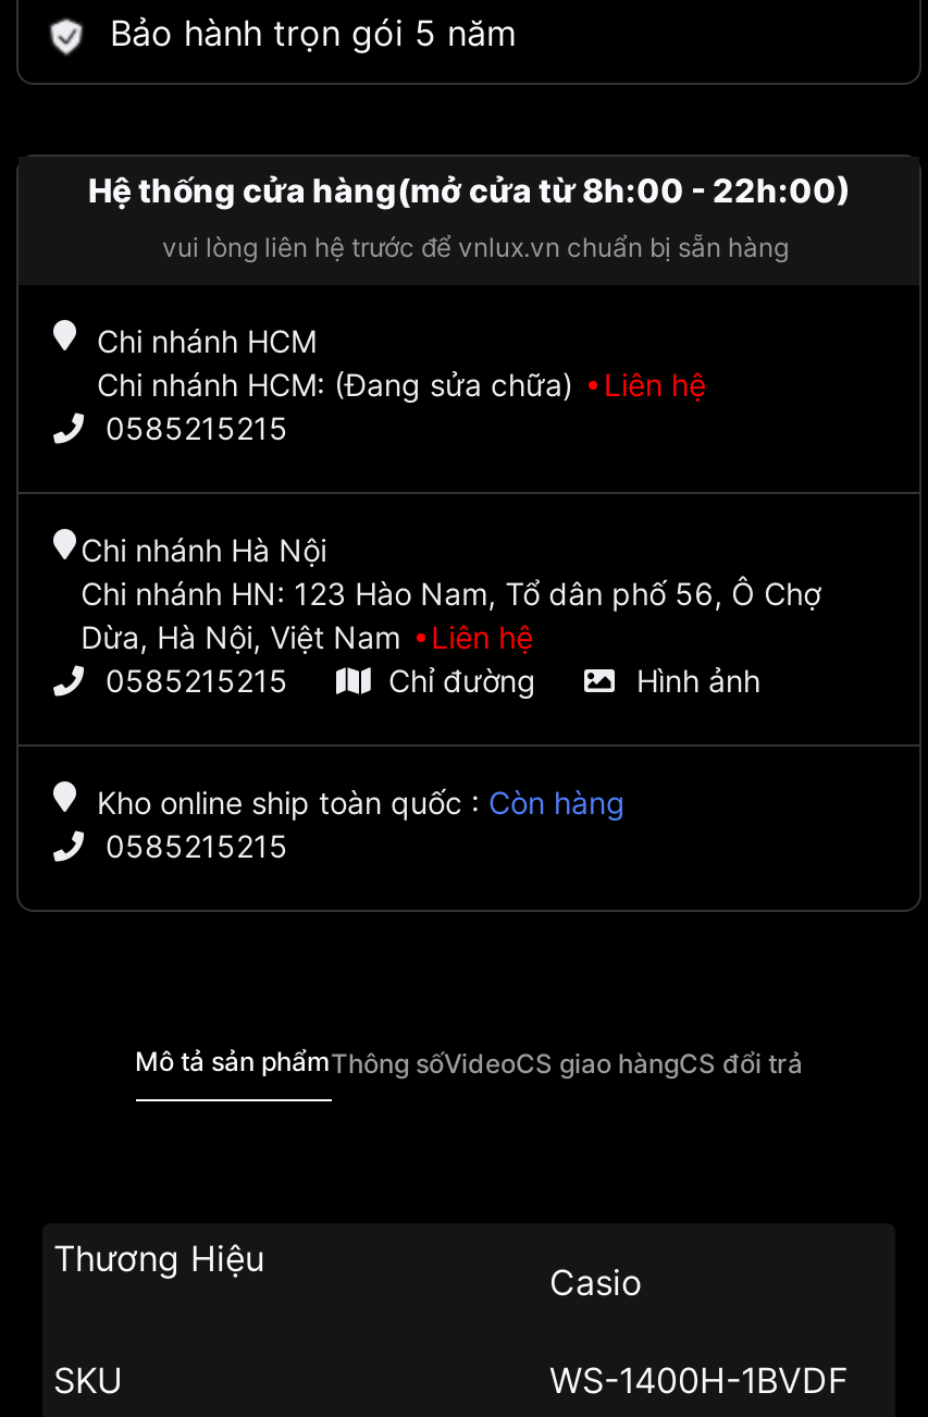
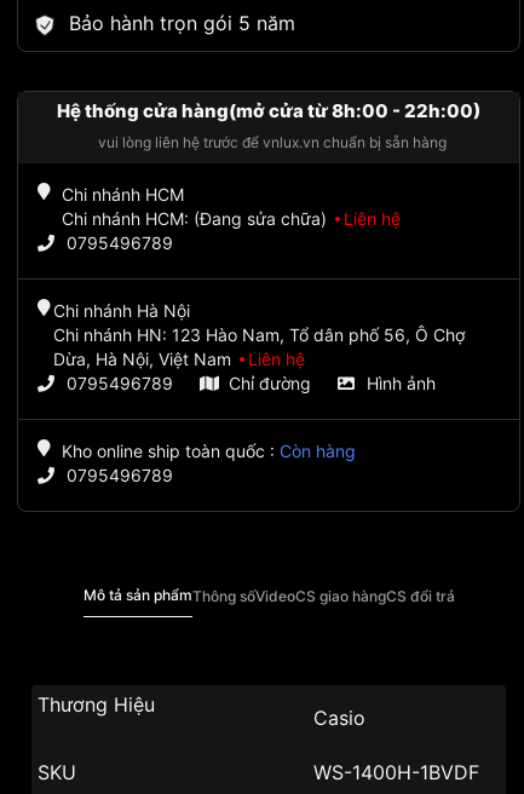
- 0585215215
+ 0795496789

- 0585215215
+ 0795496789

- 0585215215
+ 0795496789
